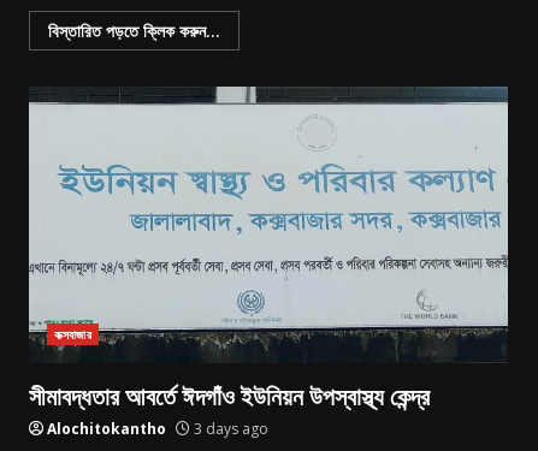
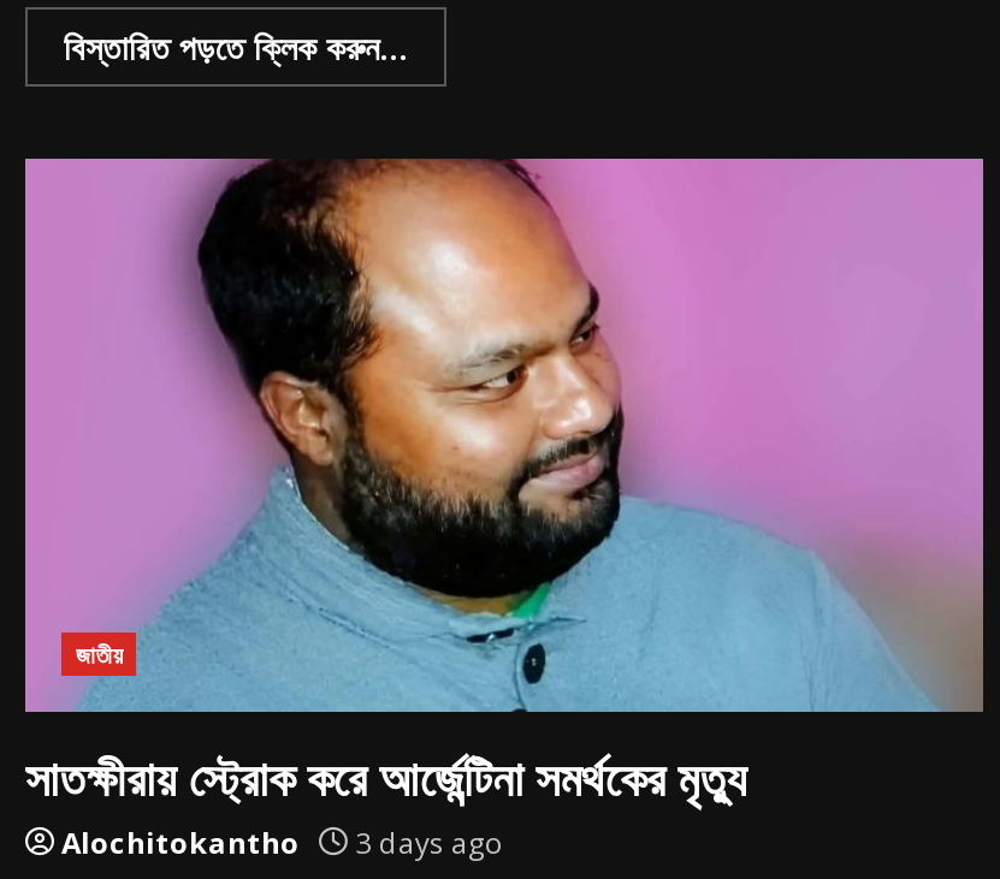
- [image]
- কক্সবাজার
+ [image]
+ জাতীয়

- সীমাবদ্ধতার আবর্তে ঈদগাঁও ইউনিয়ন উপস্বাস্থ্য কেন্দ্র
+ সাতক্ষীরায় স্ট্রোক করে আর্জেন্টিনা সমর্থকের মৃত্যু
